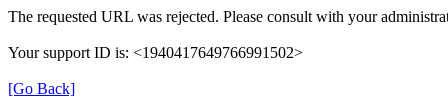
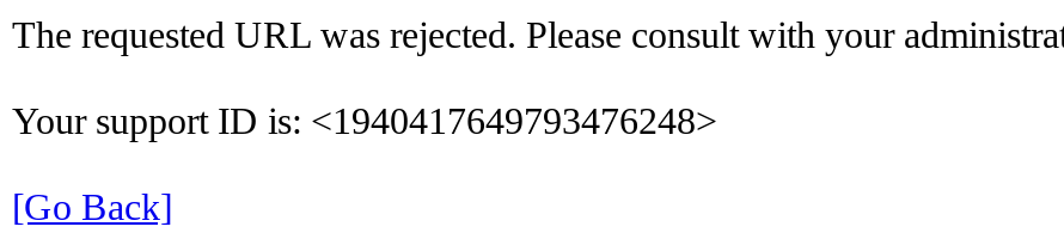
- Your support ID is: <1940417649766991502>
+ Your support ID is: <1940417649793476248>
